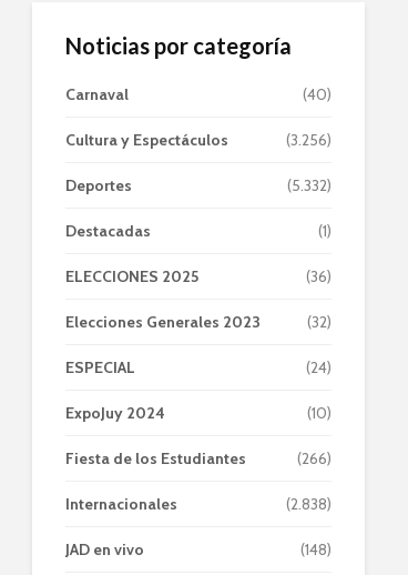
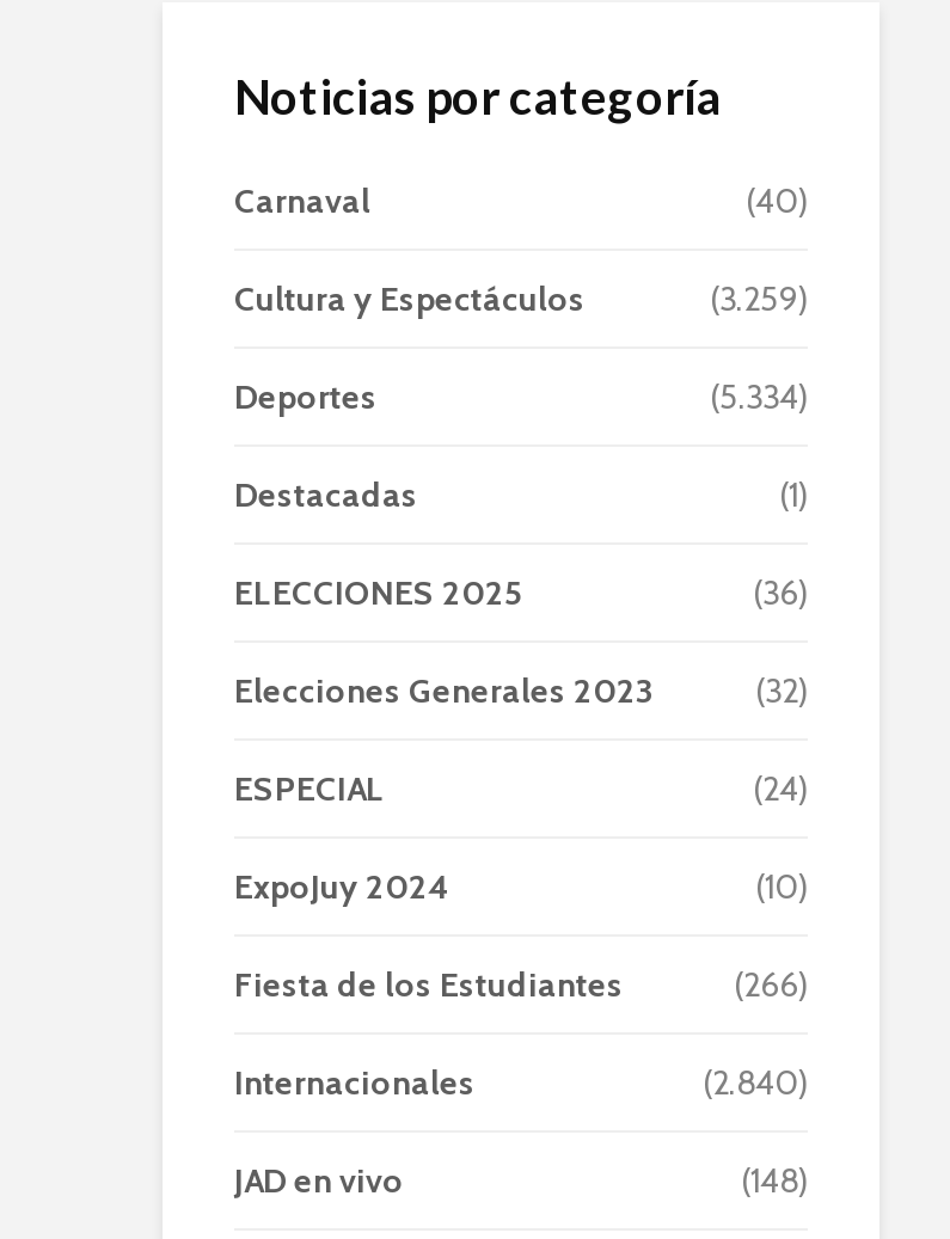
- (3.256)
+ (3.259)

- (5.332)
+ (5.334)

- (2.838)
+ (2.840)
